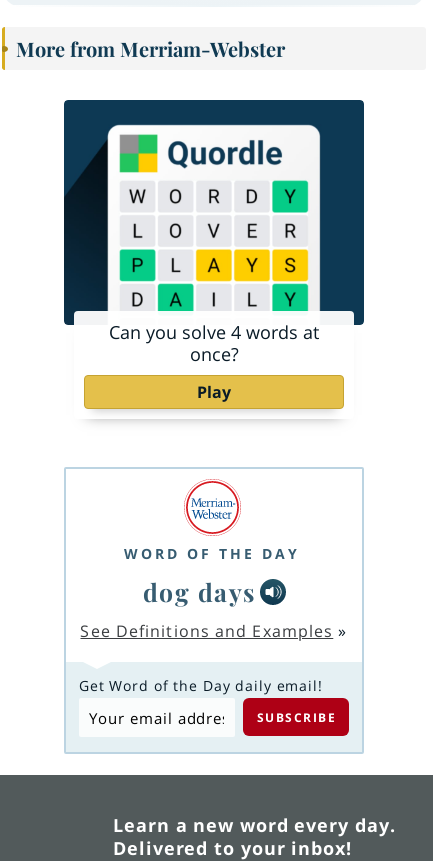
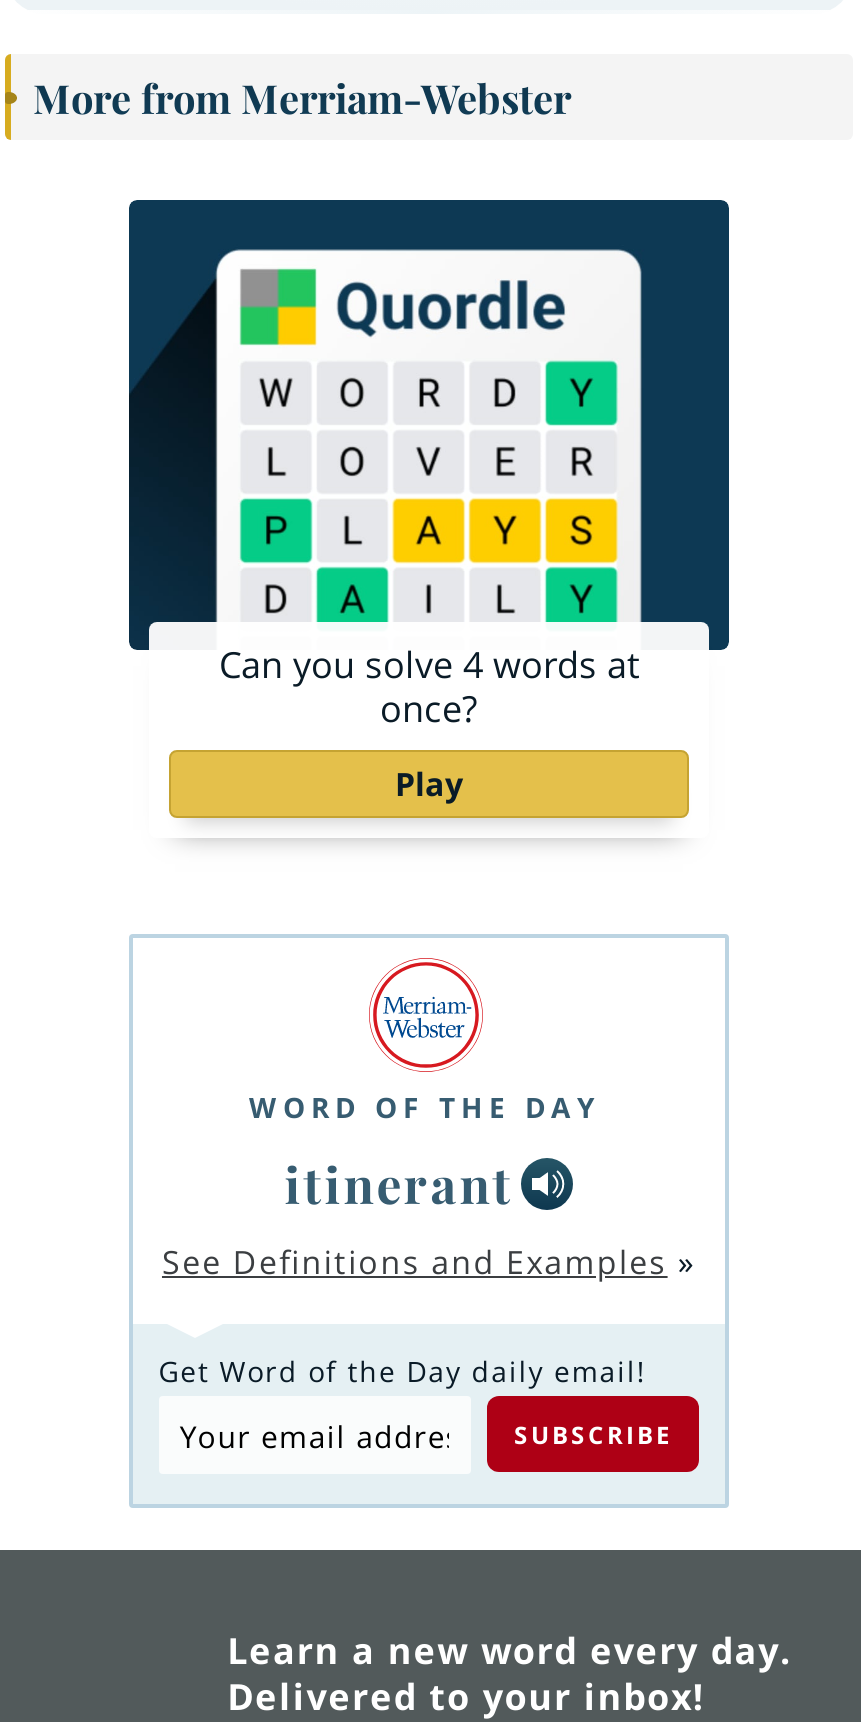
- dog days
+ itinerant
